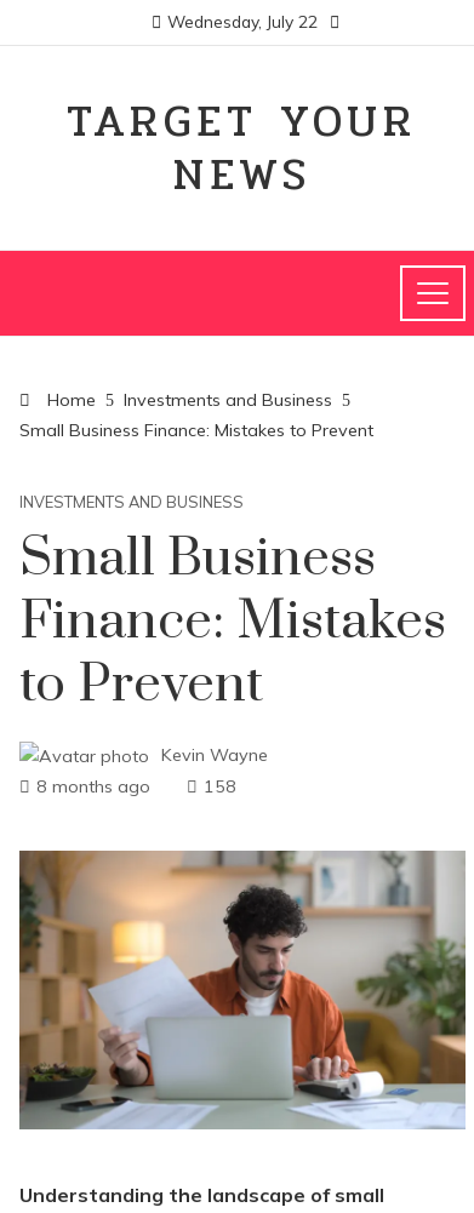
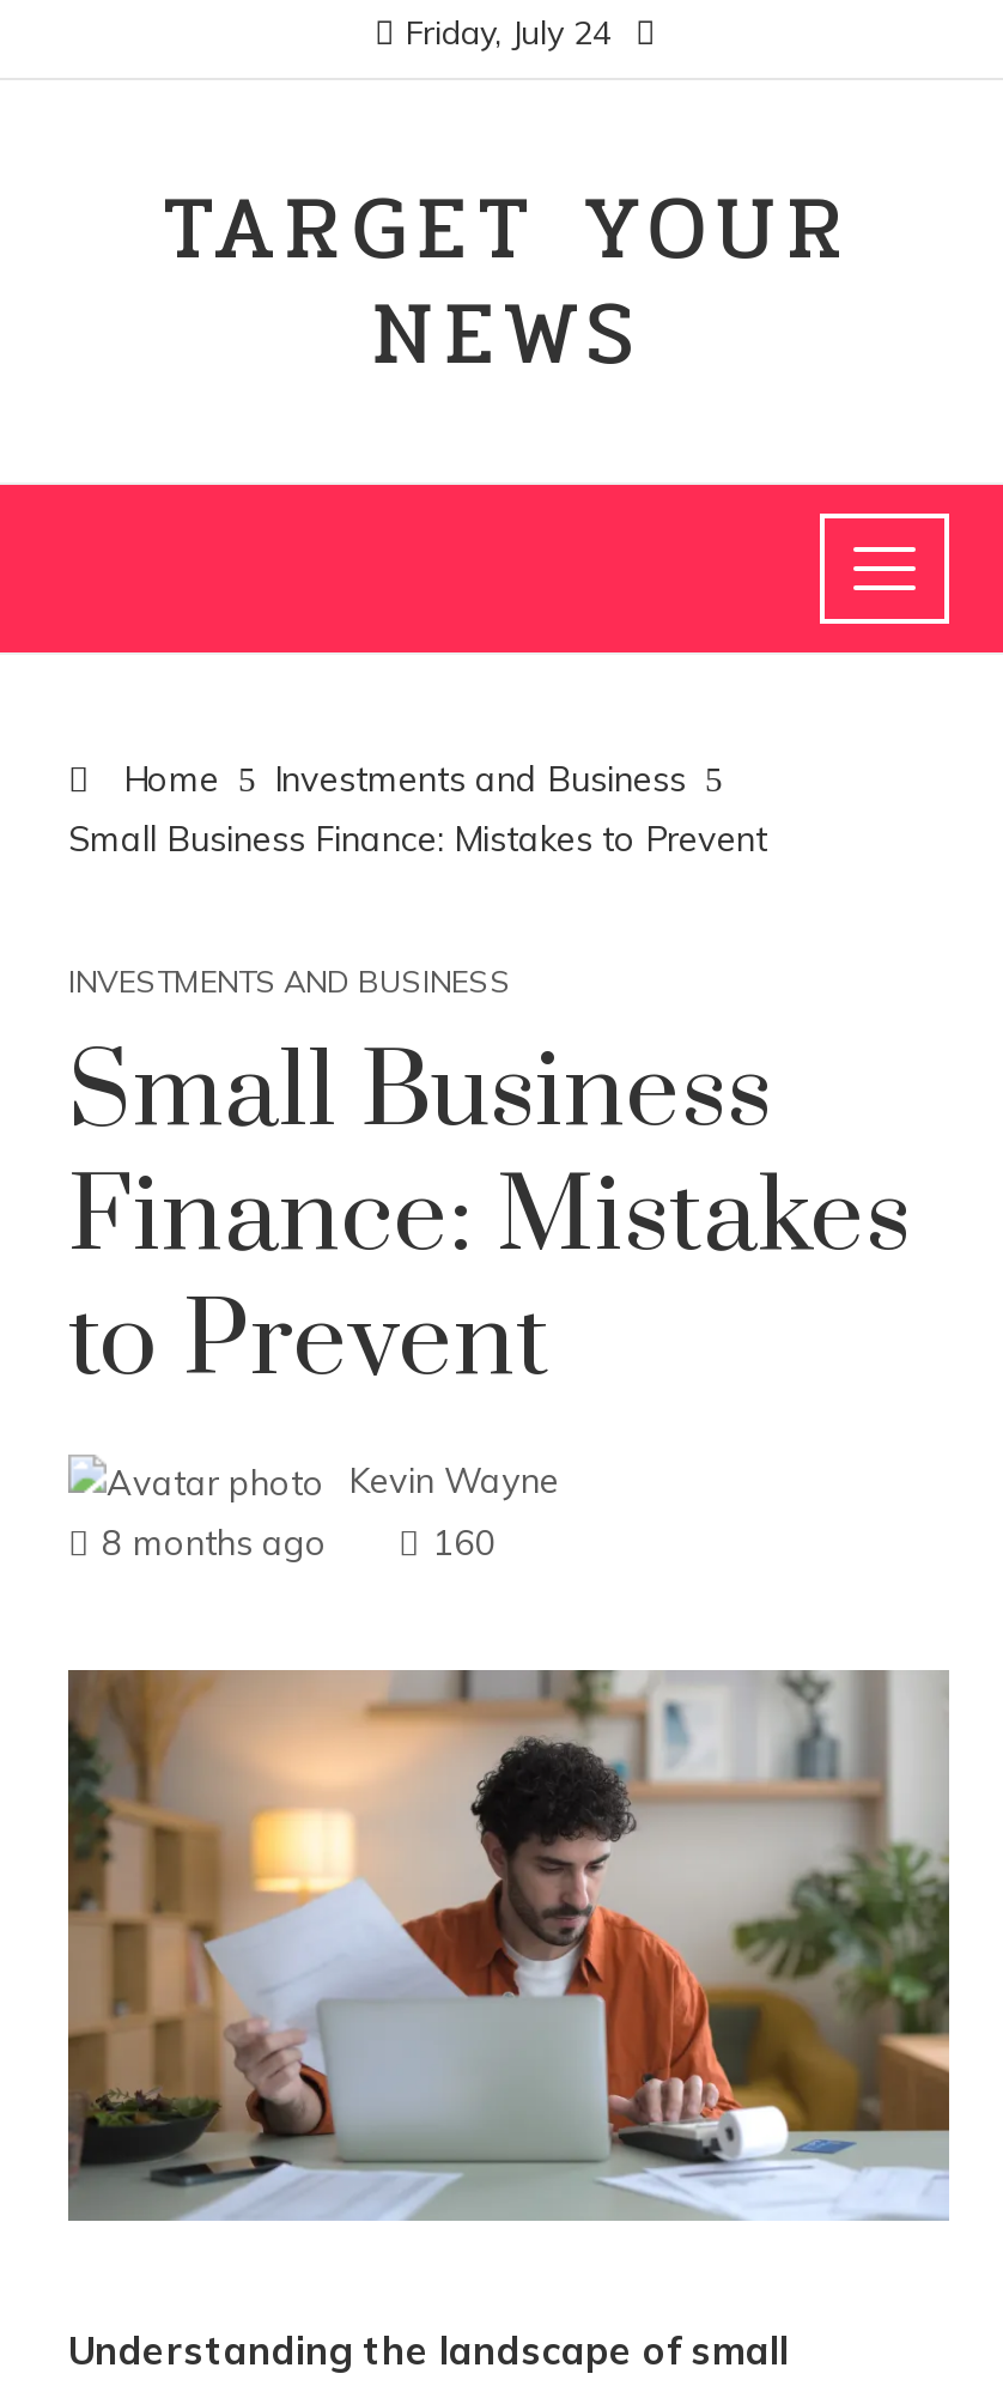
- Wednesday, July 22
+ Friday, July 24

- 158
+ 160
